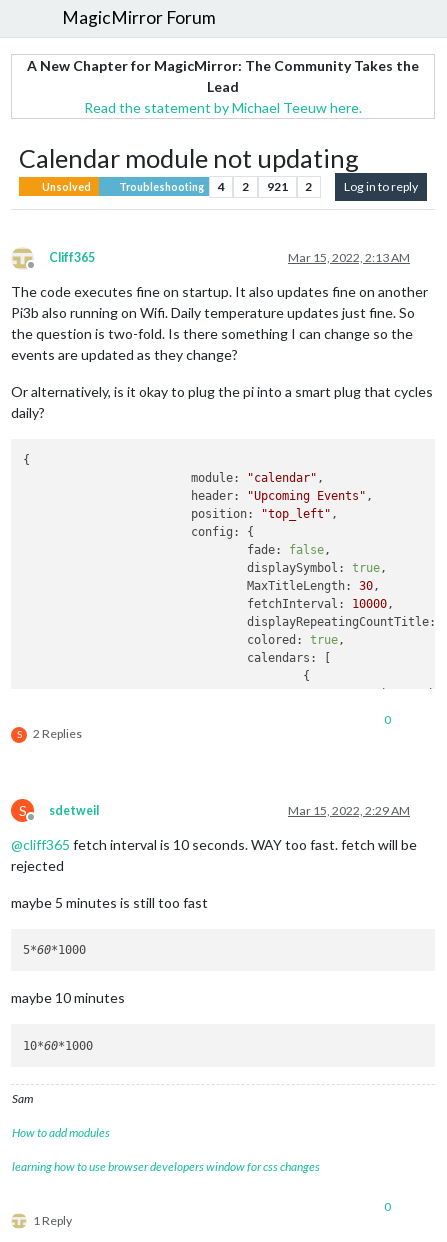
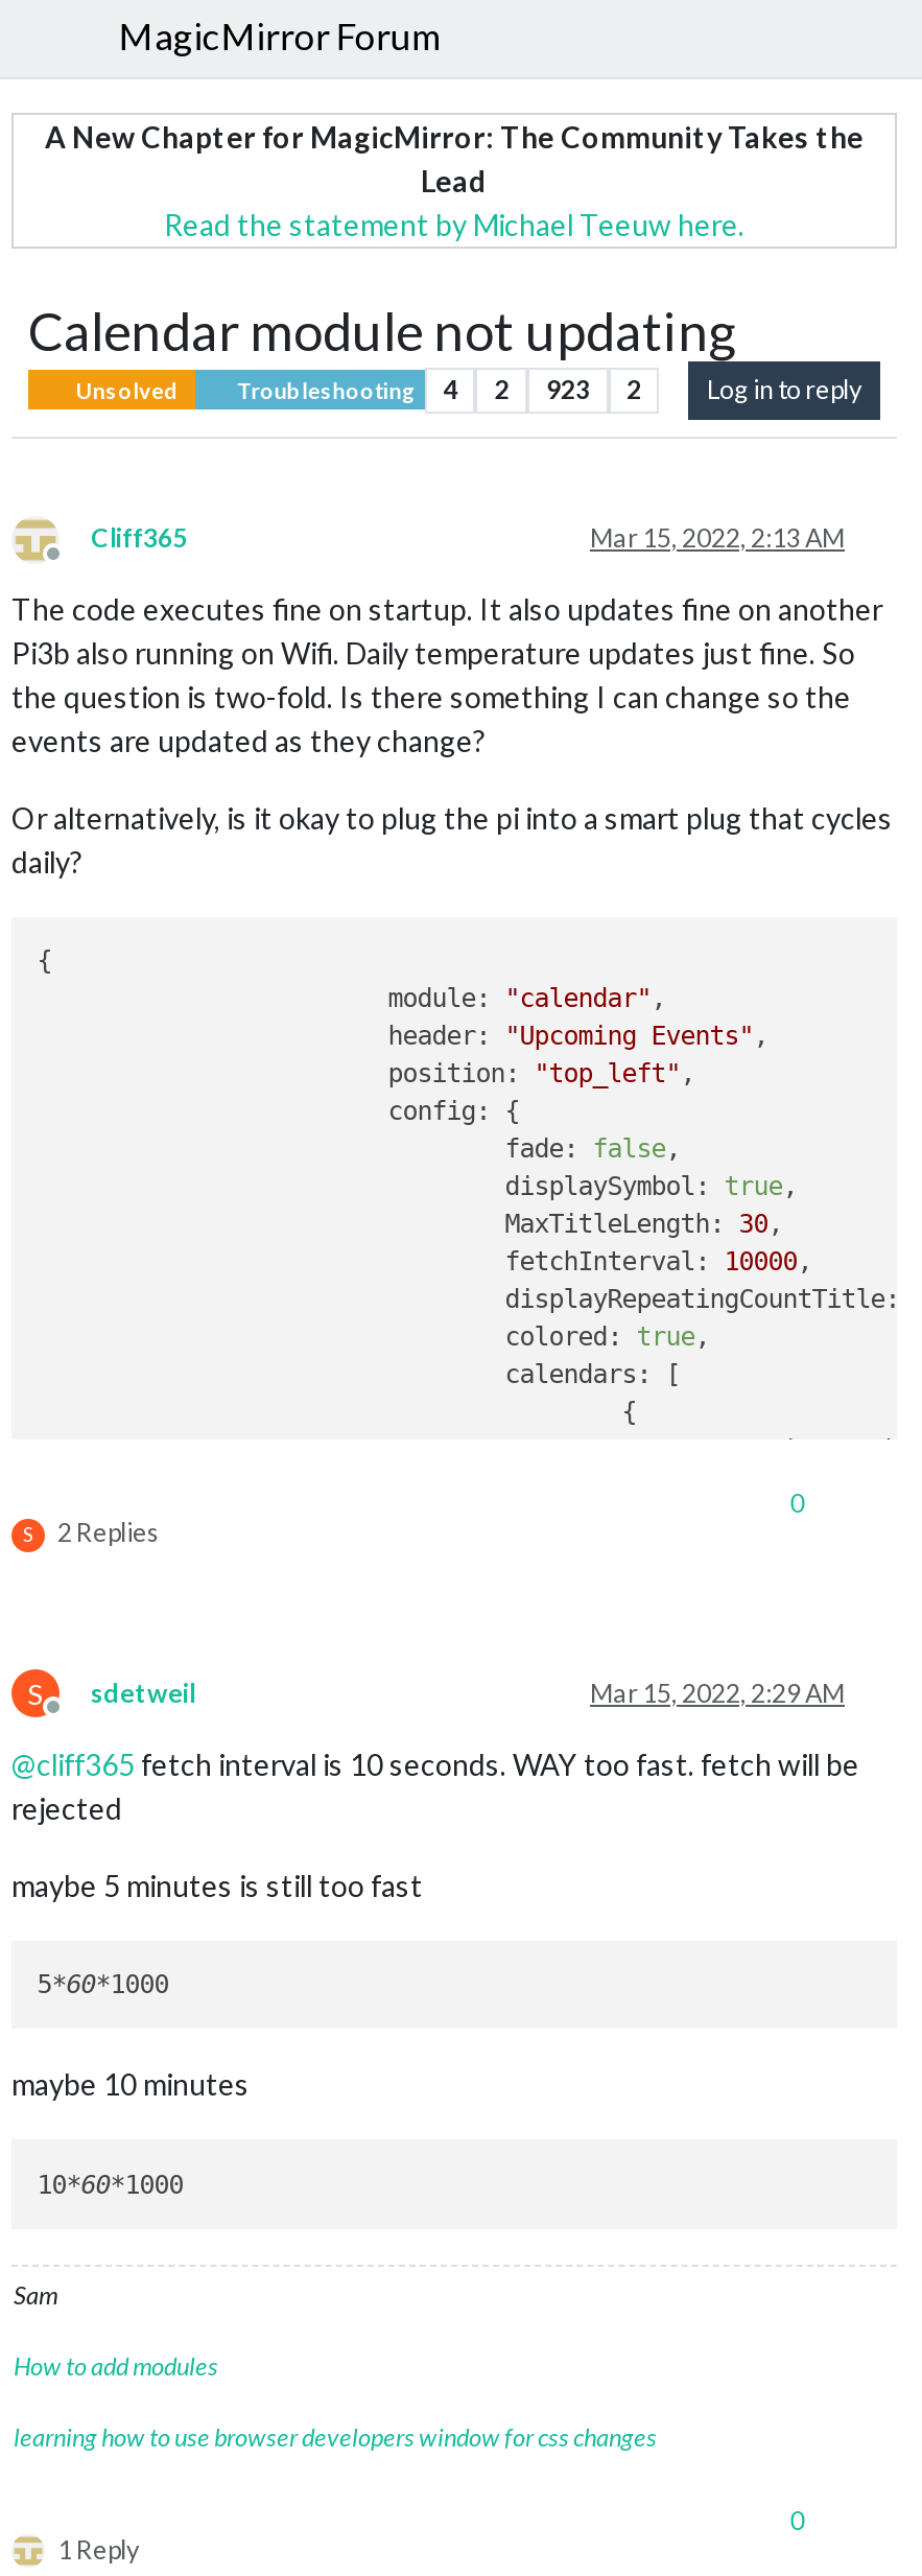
- Troubleshooting 4 2 921 2
+ Troubleshooting 4 2 923 2
